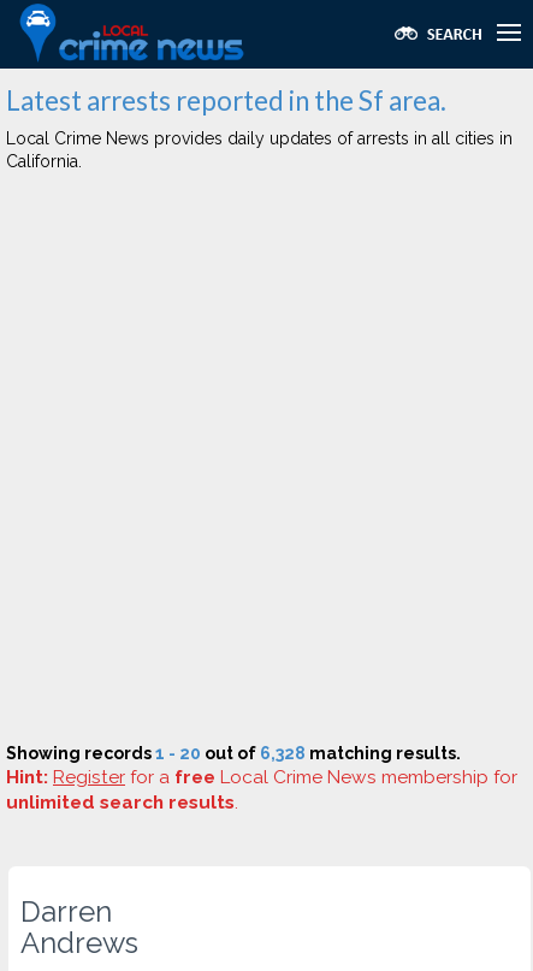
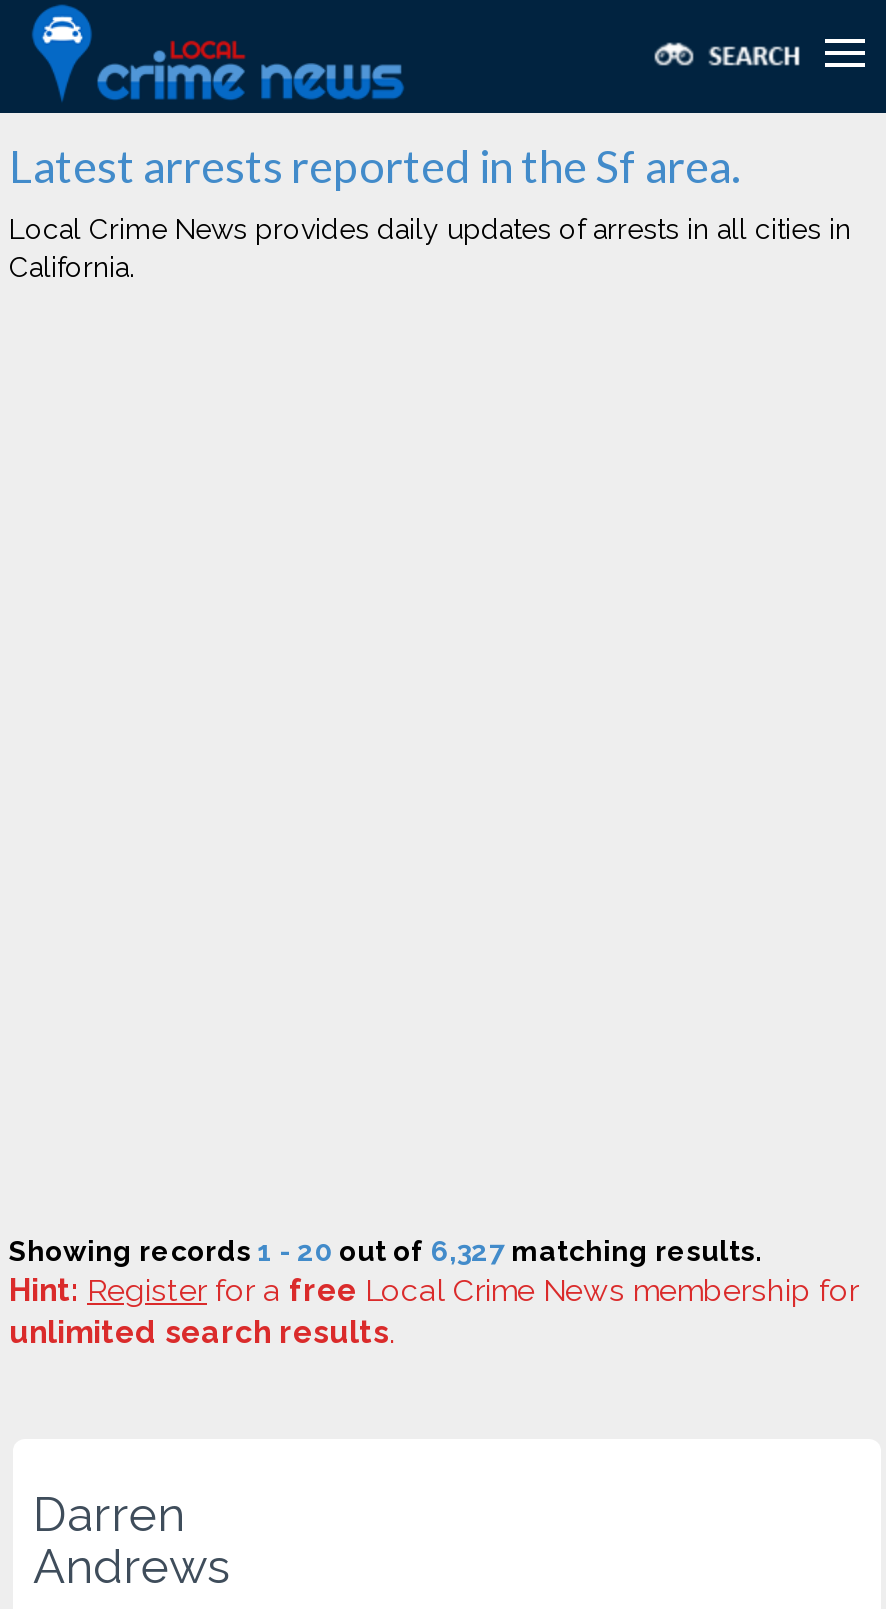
- Showing records 1 - 20 out of 6,328 matching results.
+ Showing records 1 - 20 out of 6,327 matching results.
